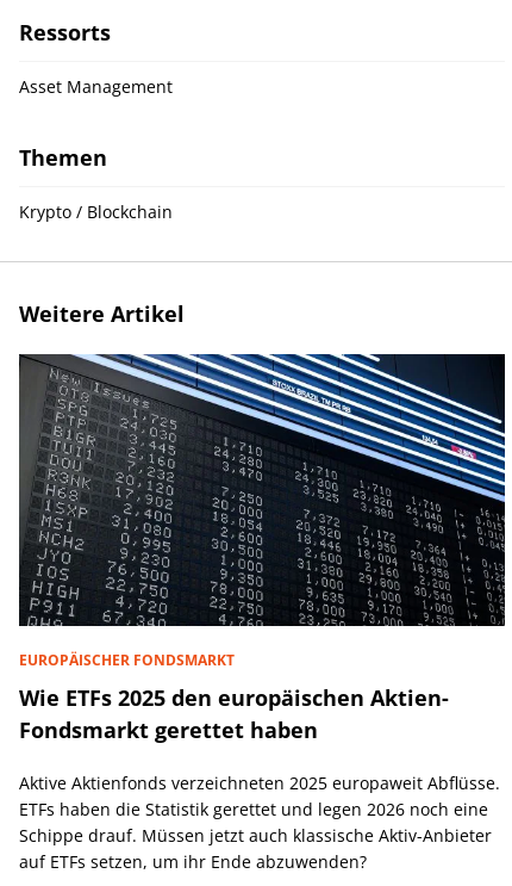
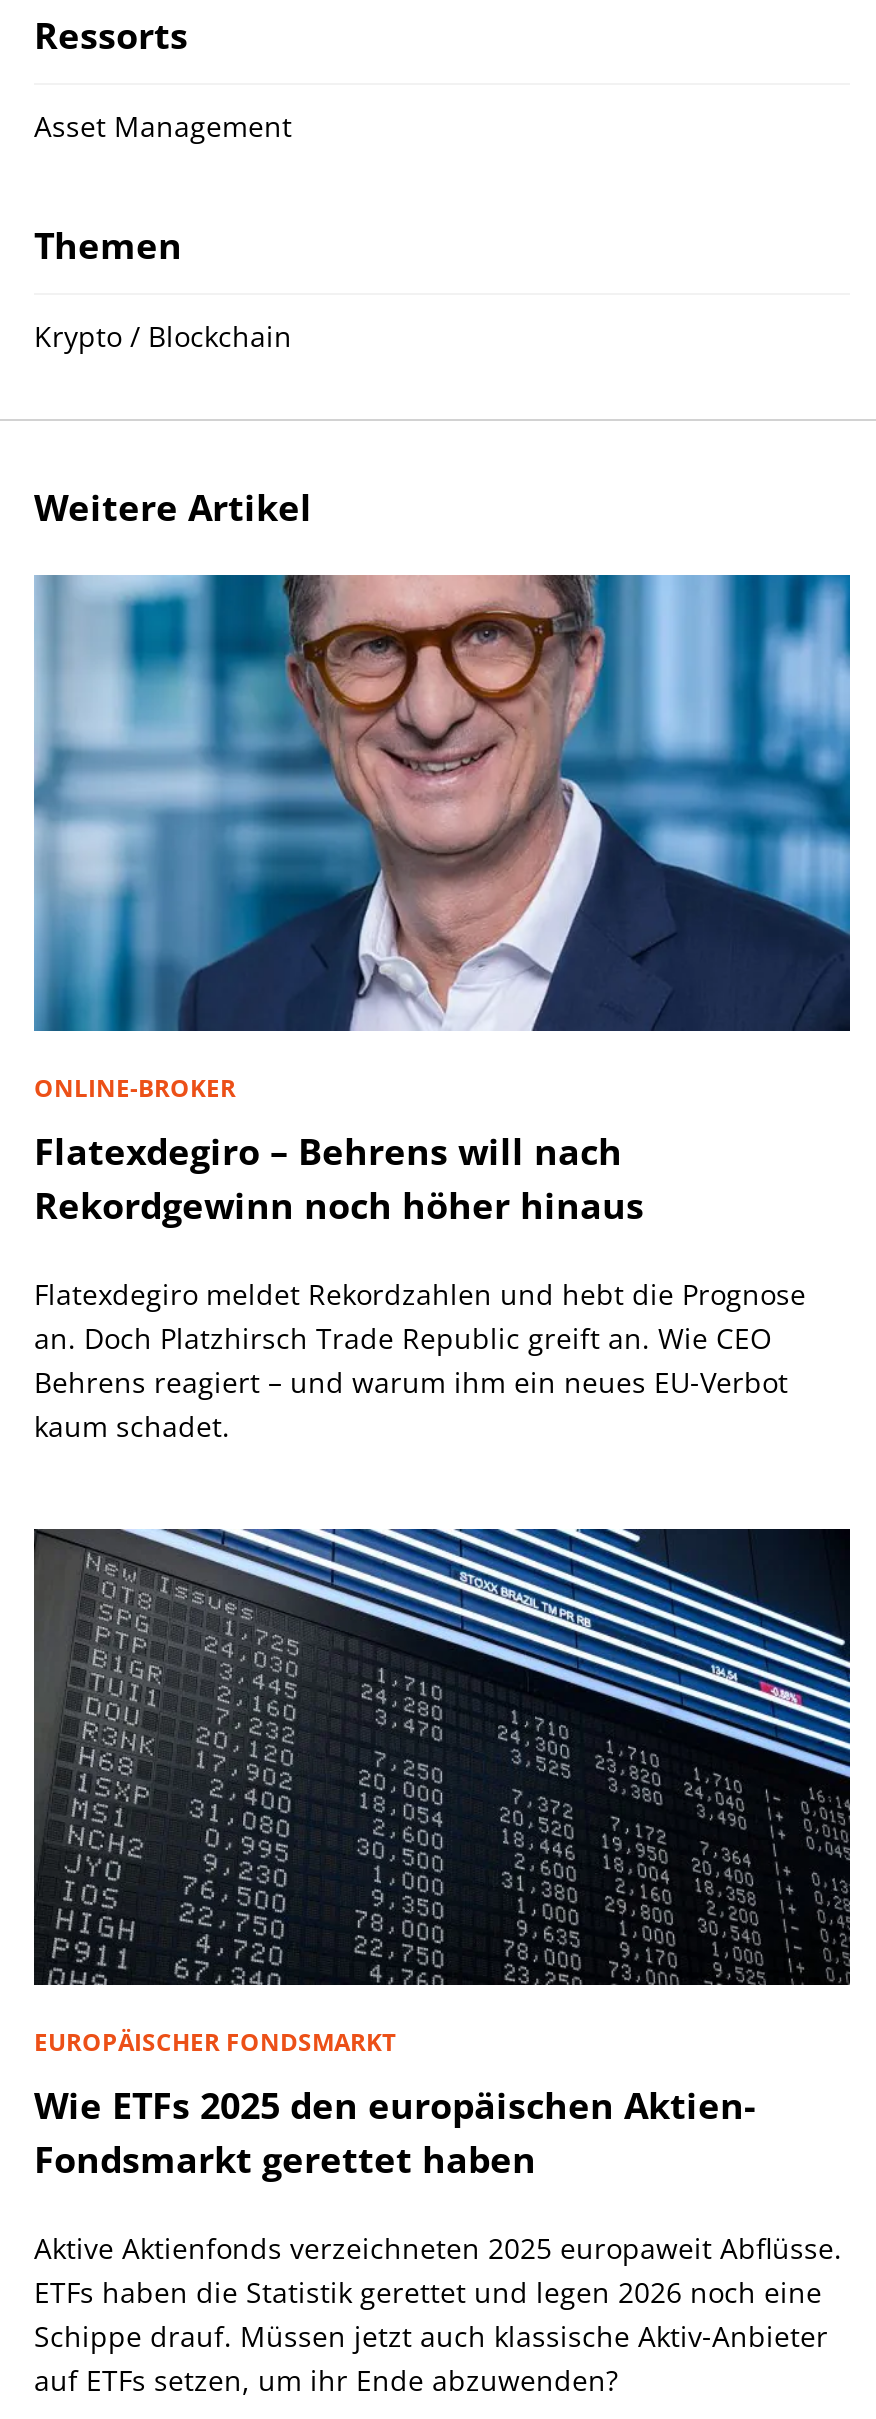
+ [image]
+ ONLINE-BROKER
+ Flatexdegiro – Behrens will nach
+ Rekordgewinn noch höher hinaus
+ Flatexdegiro meldet Rekordzahlen und hebt die Prognose
+ an. Doch Platzhirsch Trade Republic greift an. Wie CEO
+ Behrens reagiert – und warum ihm ein neues EU-Verbot
+ kaum schadet.
